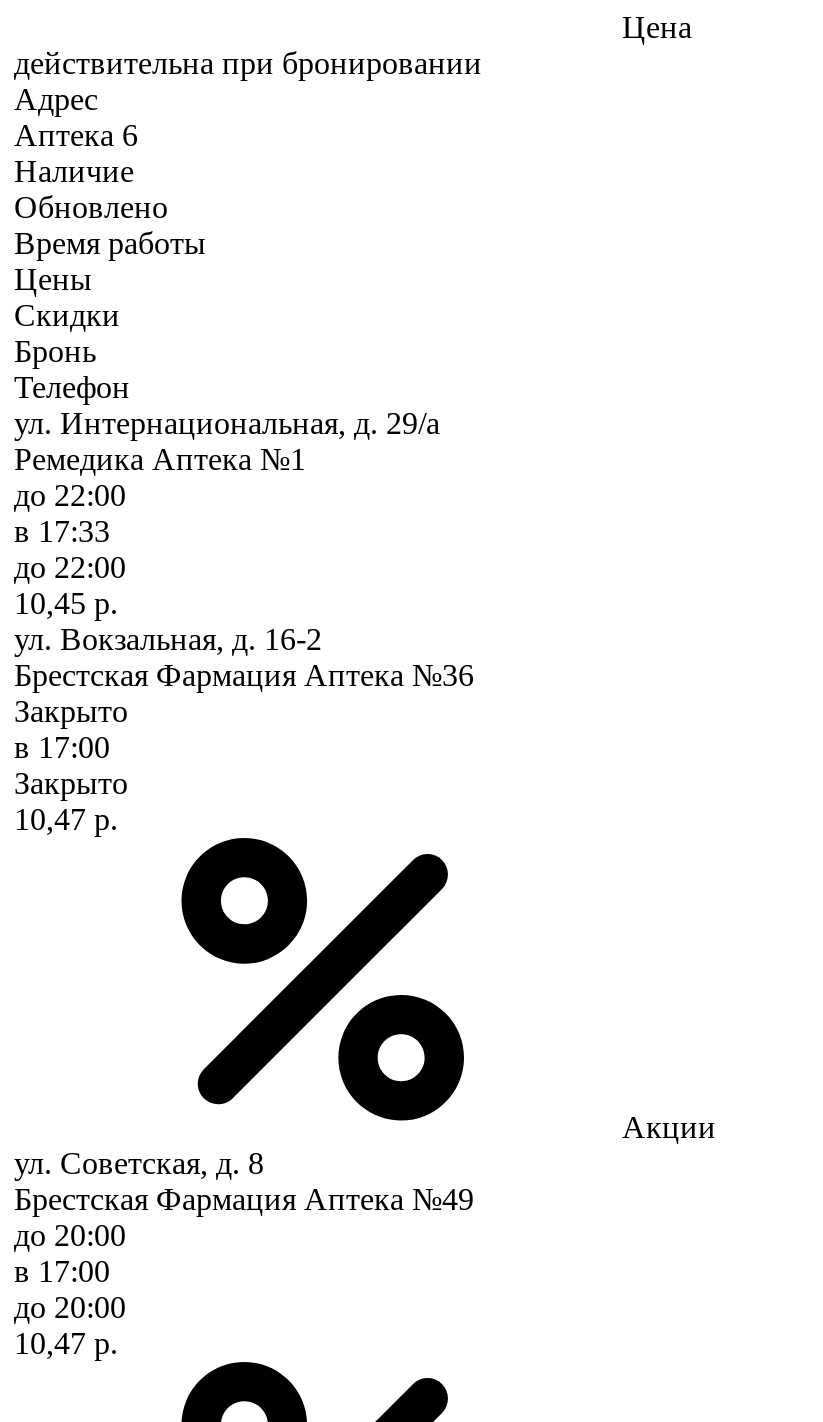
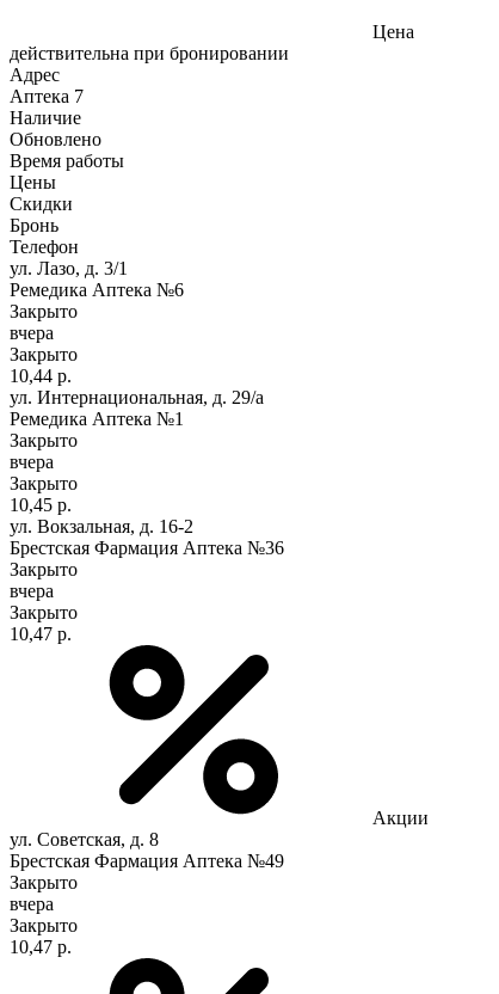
- Аптека 6
+ Аптека 7

+ ул. Лазо, д. 3/1
+ Ремедика Аптека №6
+ Закрыто
+ вчера
+ Закрыто
+ 10,44 р.

- до 22:00
- в 17:33
- до 22:00
+ Закрыто
+ вчера
+ Закрыто

- в 17:00
+ вчера

- до 20:00
- в 17:00
- до 20:00
+ Закрыто
+ вчера
+ Закрыто
